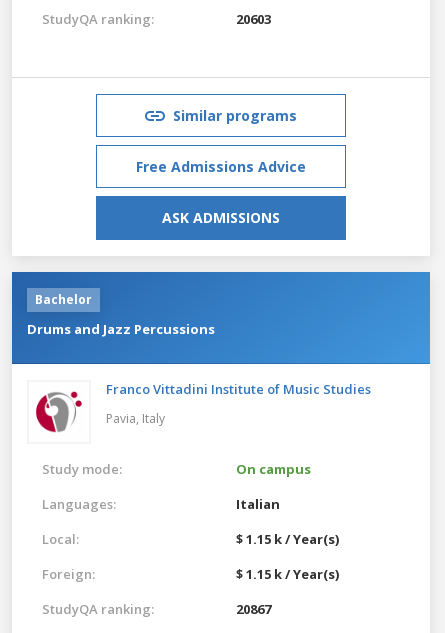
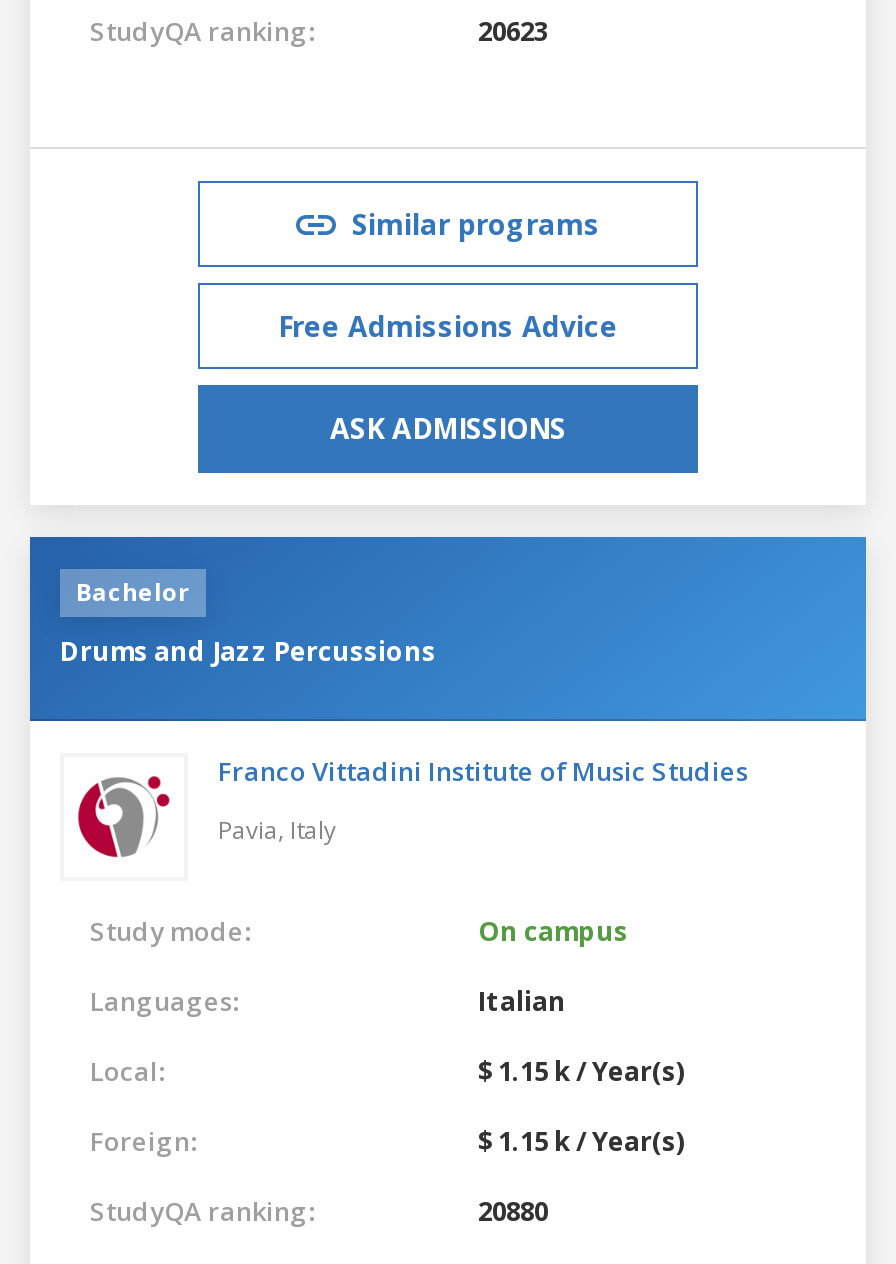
- 20603
+ 20623

- 20867
+ 20880
